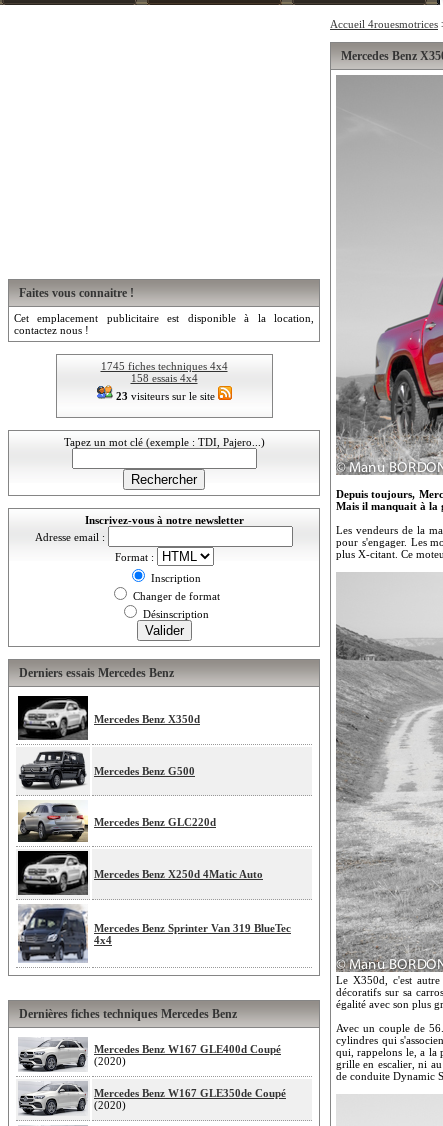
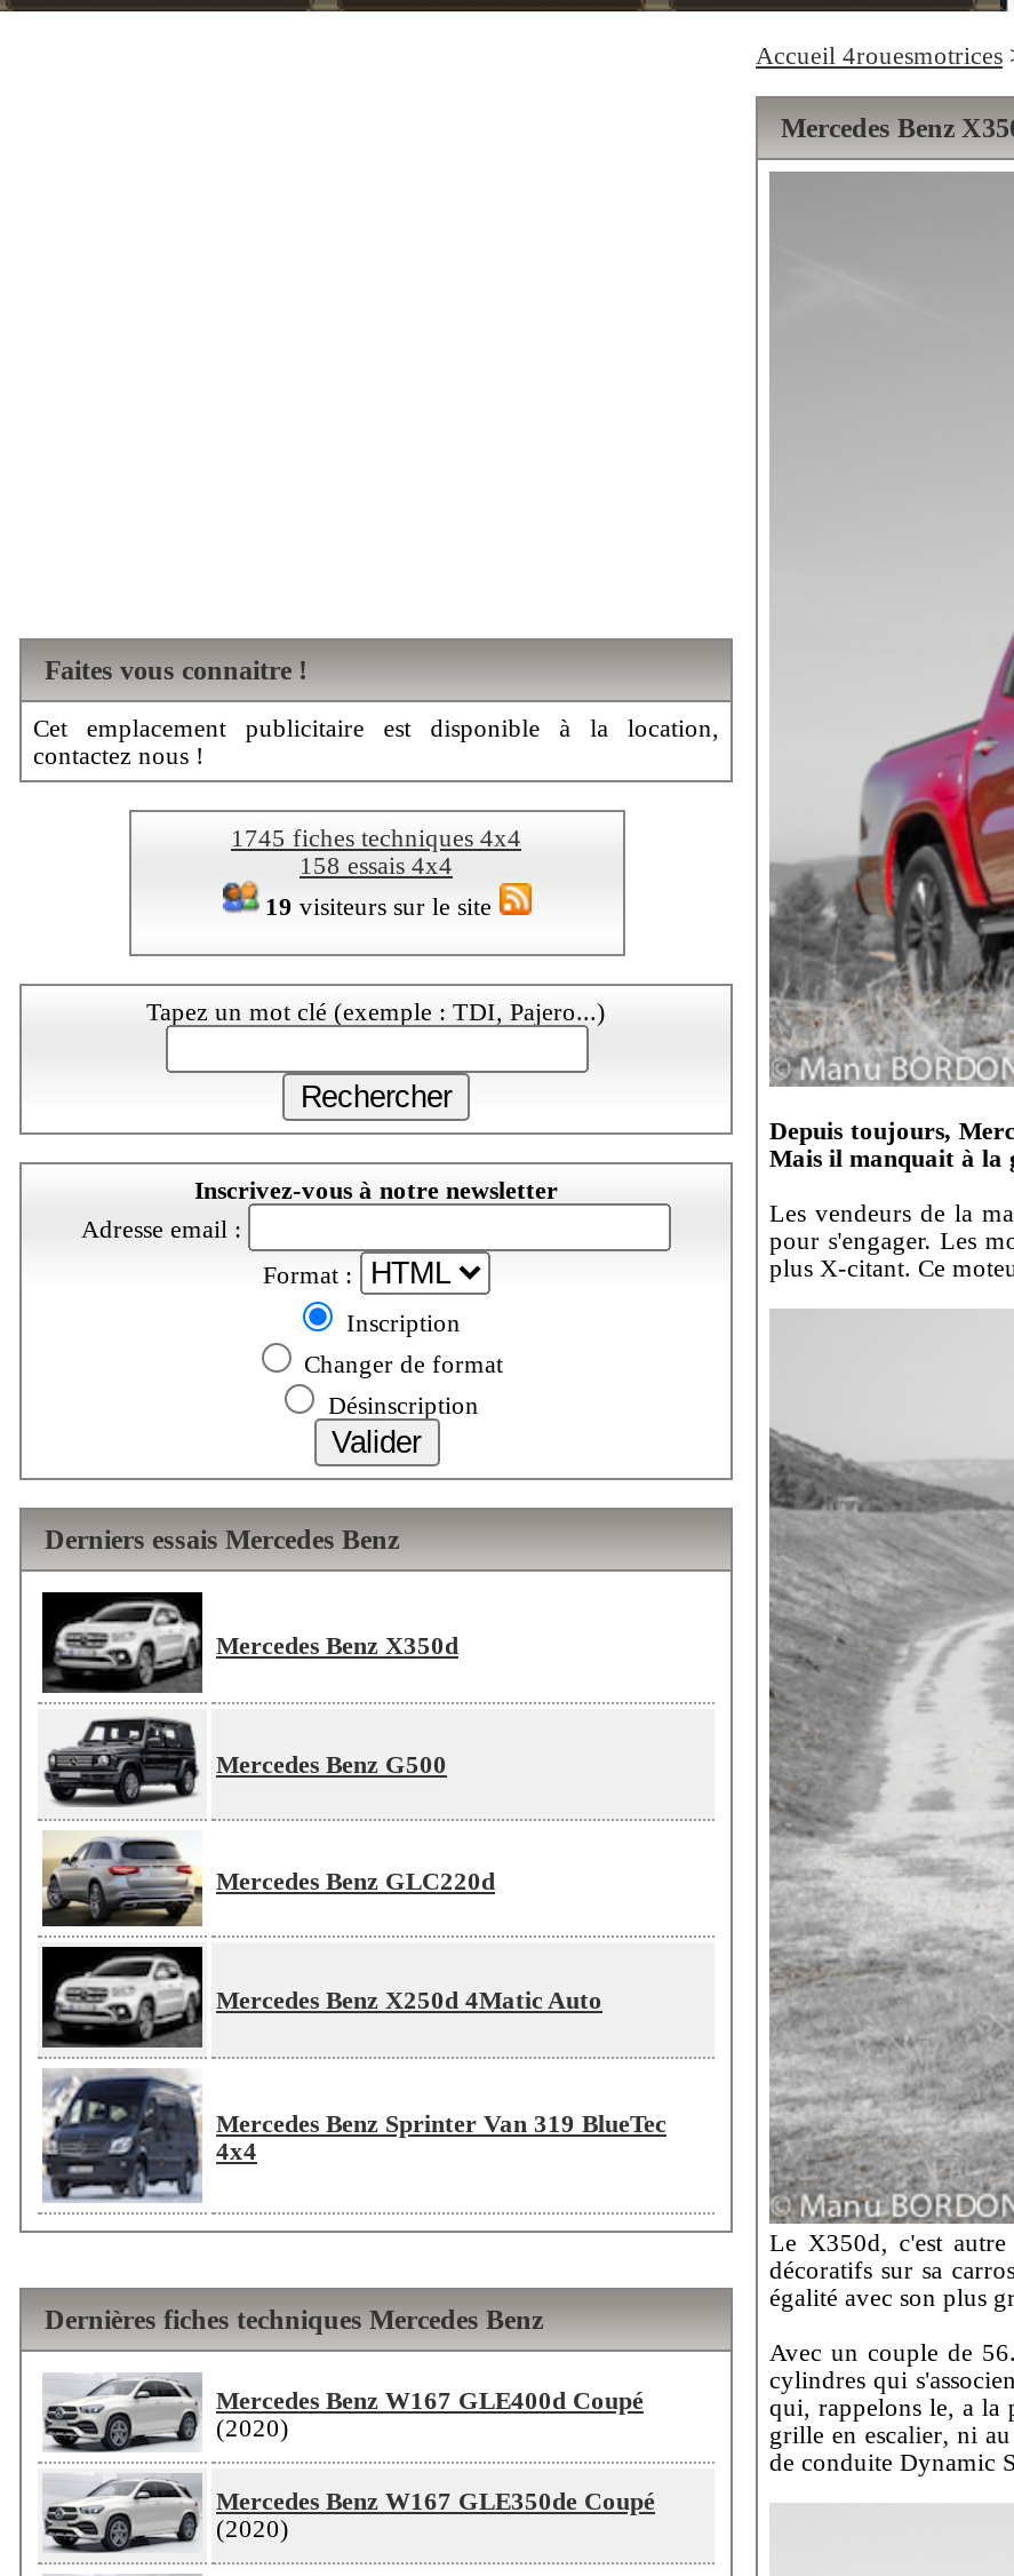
- 23 visiteurs sur le site
+ 19 visiteurs sur le site
